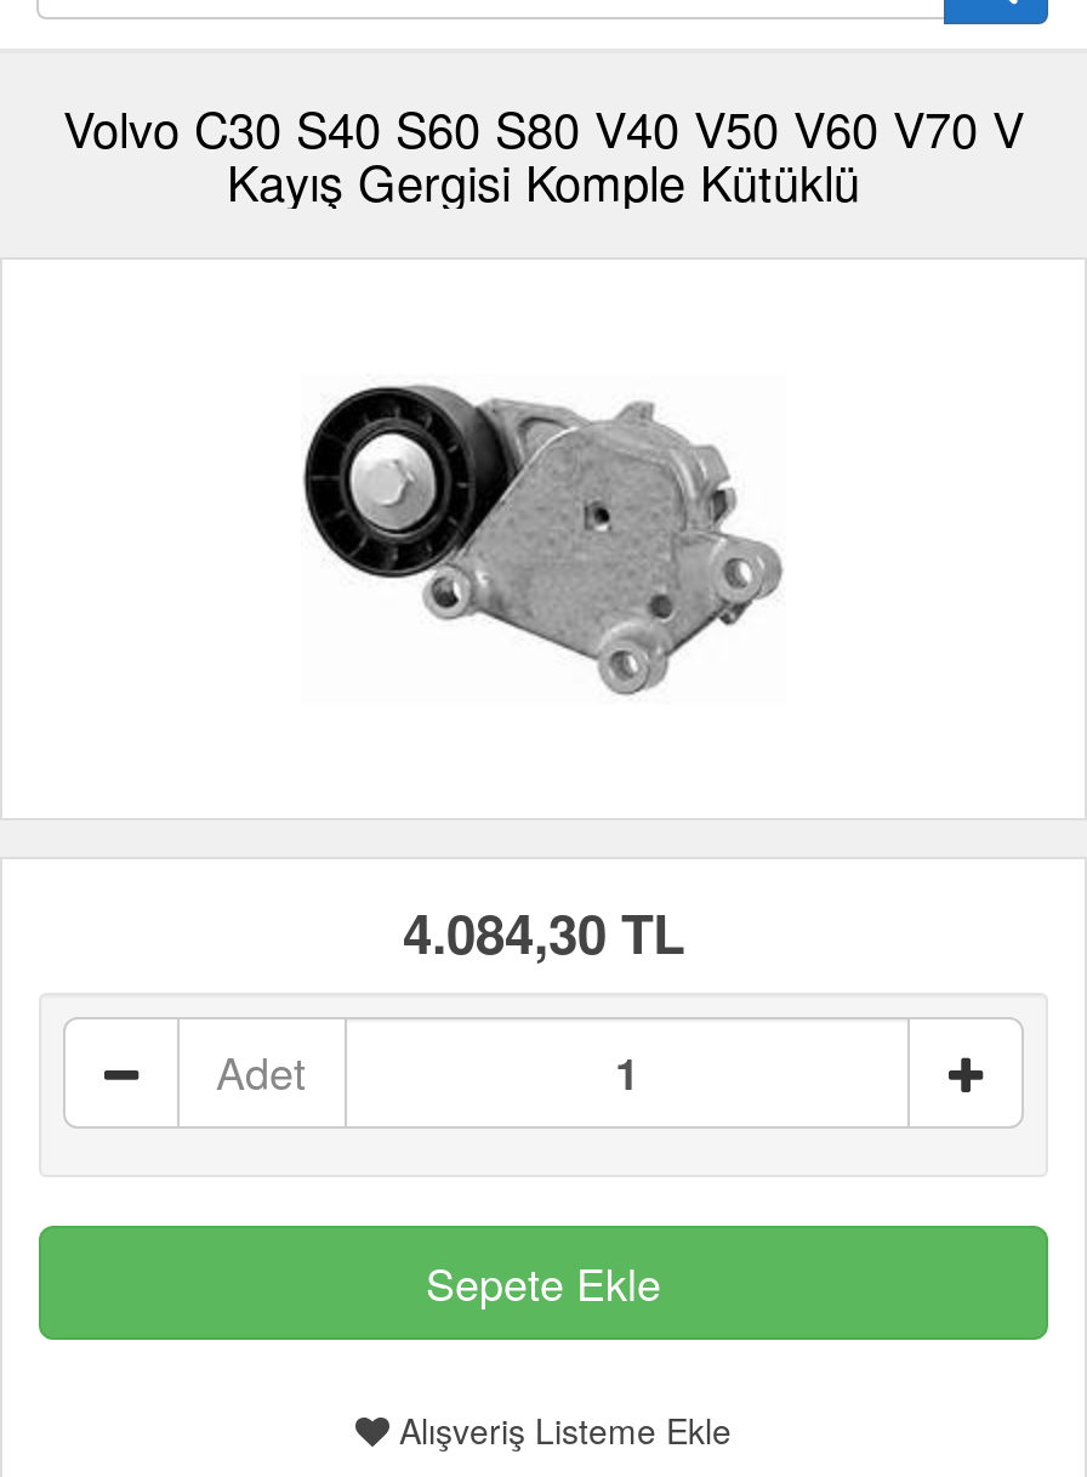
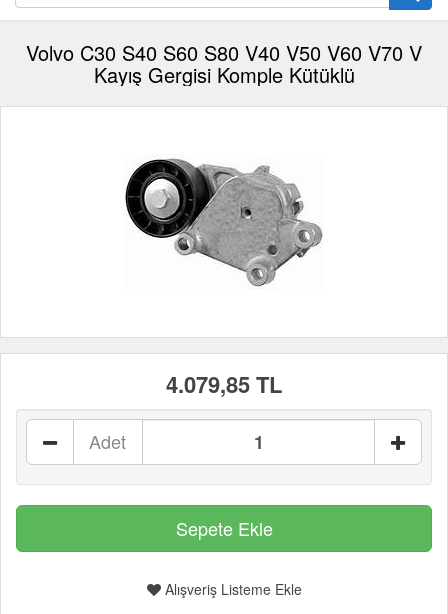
- 4.084,30 TL
+ 4.079,85 TL
